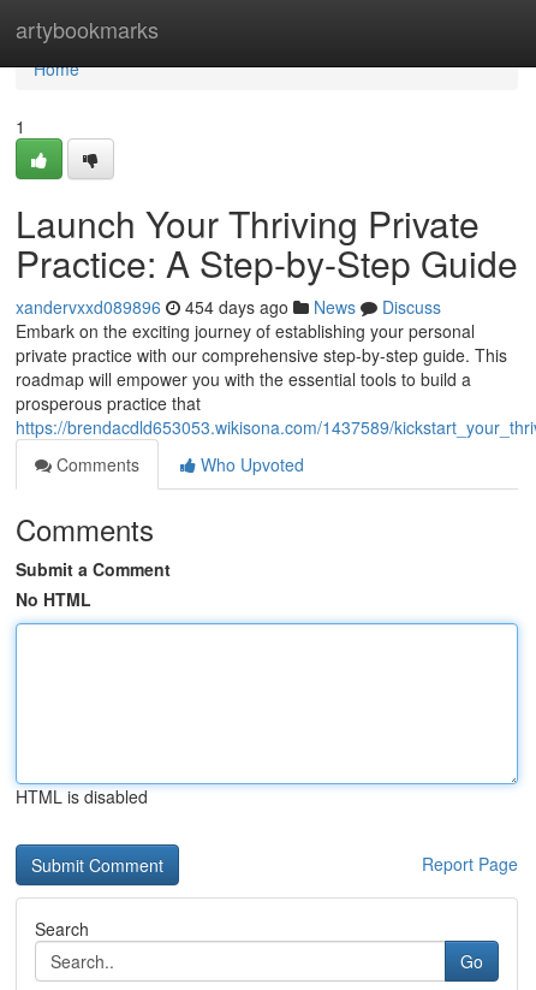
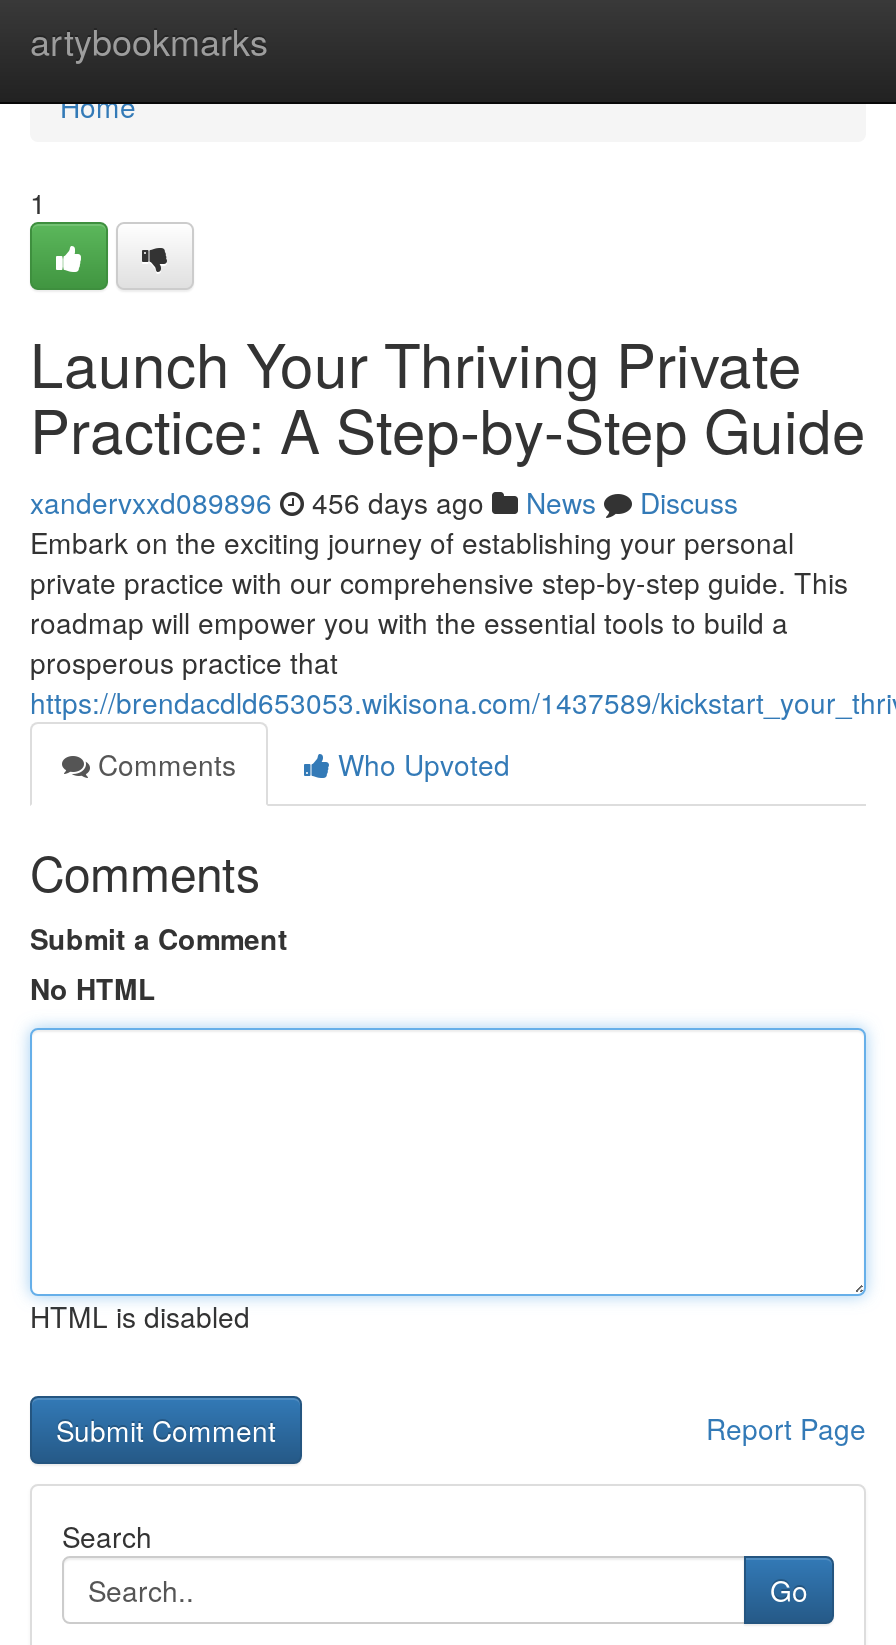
- xandervxxd089896 454 days ago News Discuss
+ xandervxxd089896 456 days ago News Discuss
